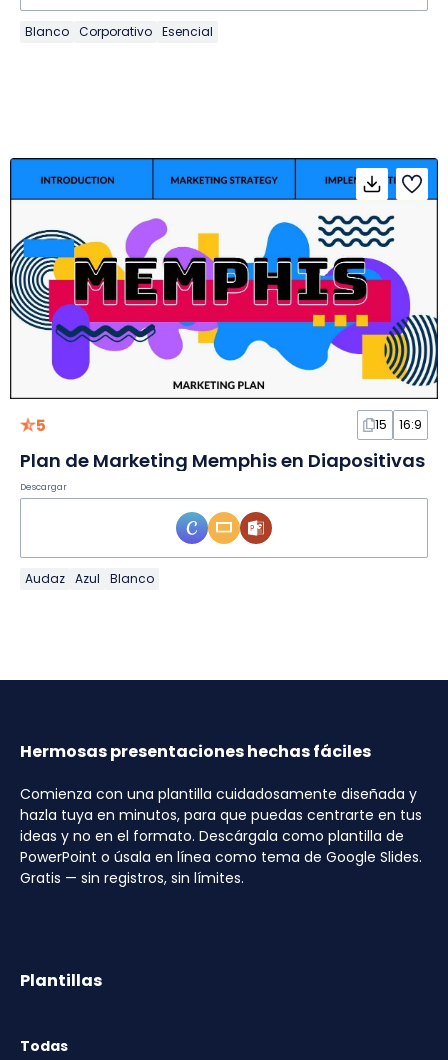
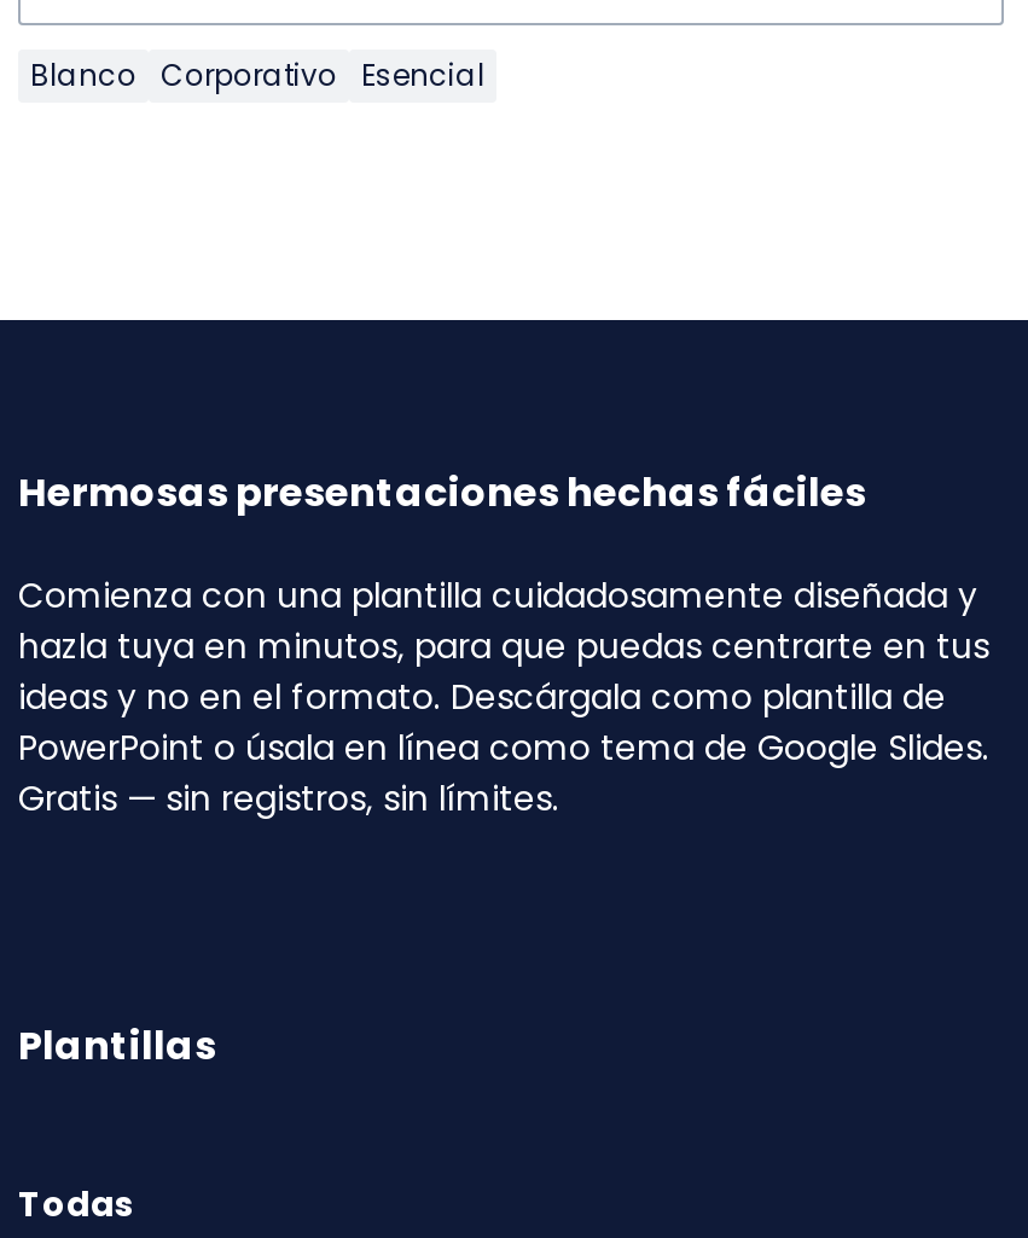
- [image]
- 5
- 15
- 16:9
- Plan de Marketing Memphis en Diapositivas
- Descargar

- [image]

- Audaz Azul Blanco
